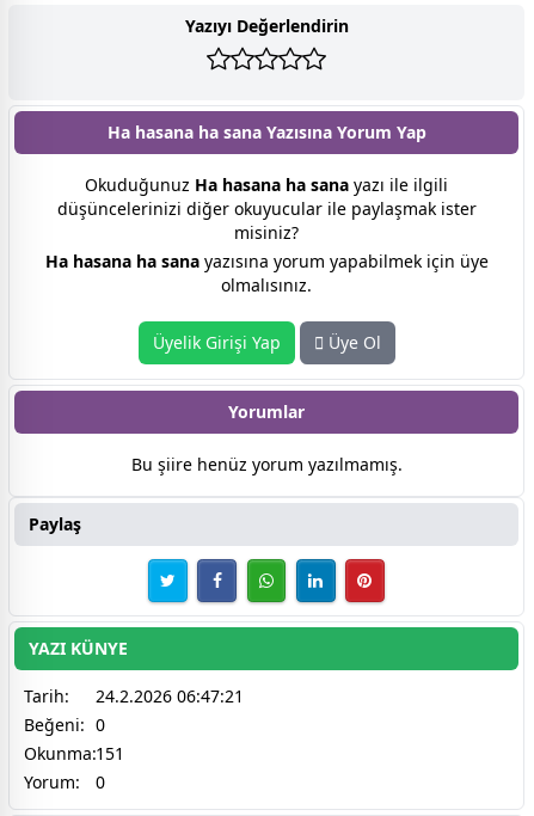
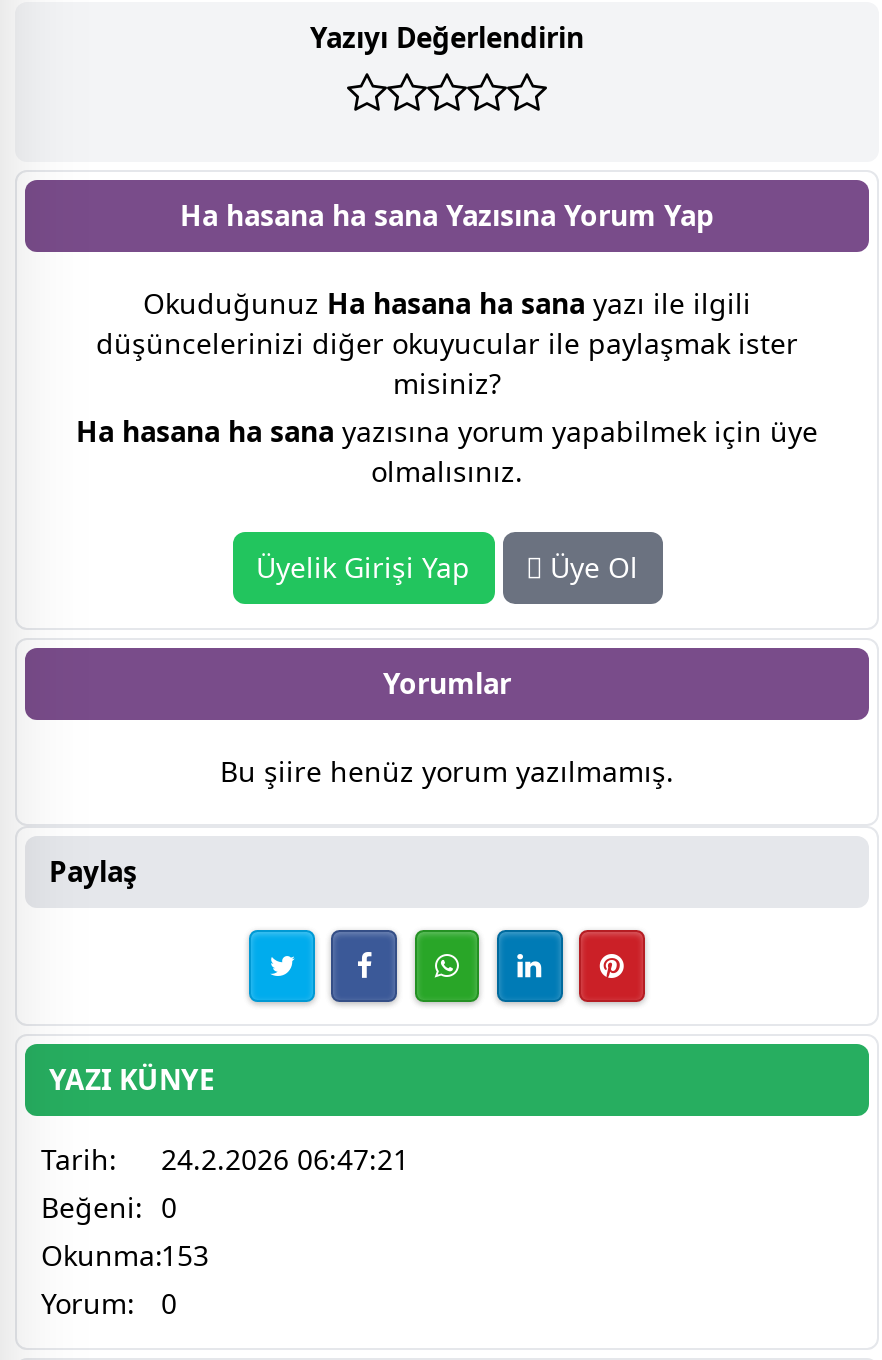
- Okunma:151
+ Okunma:153
